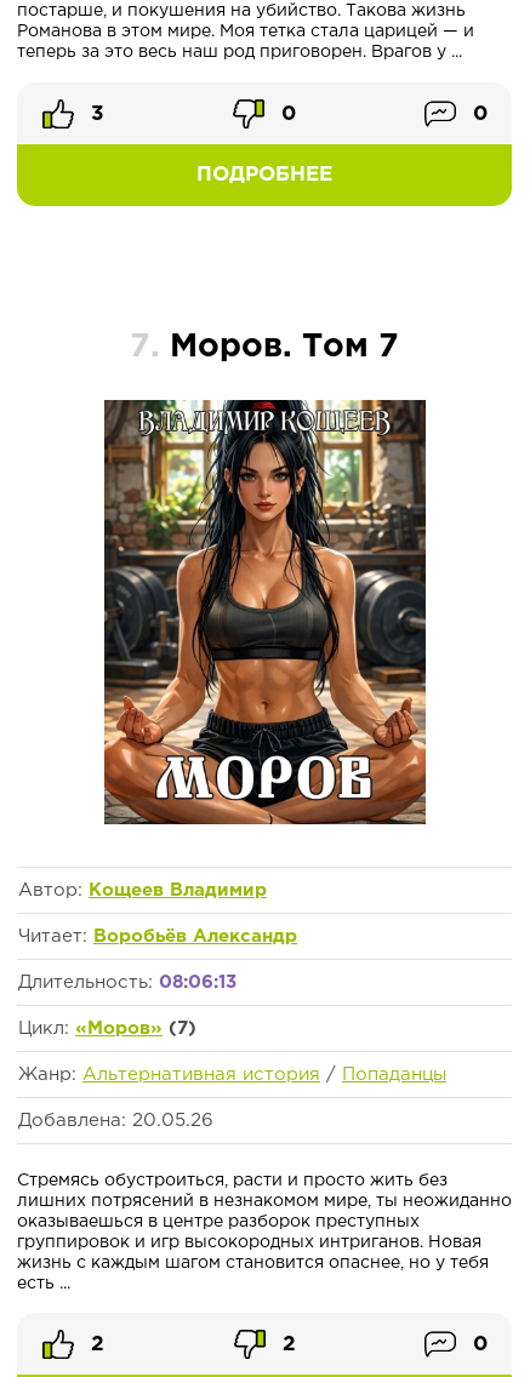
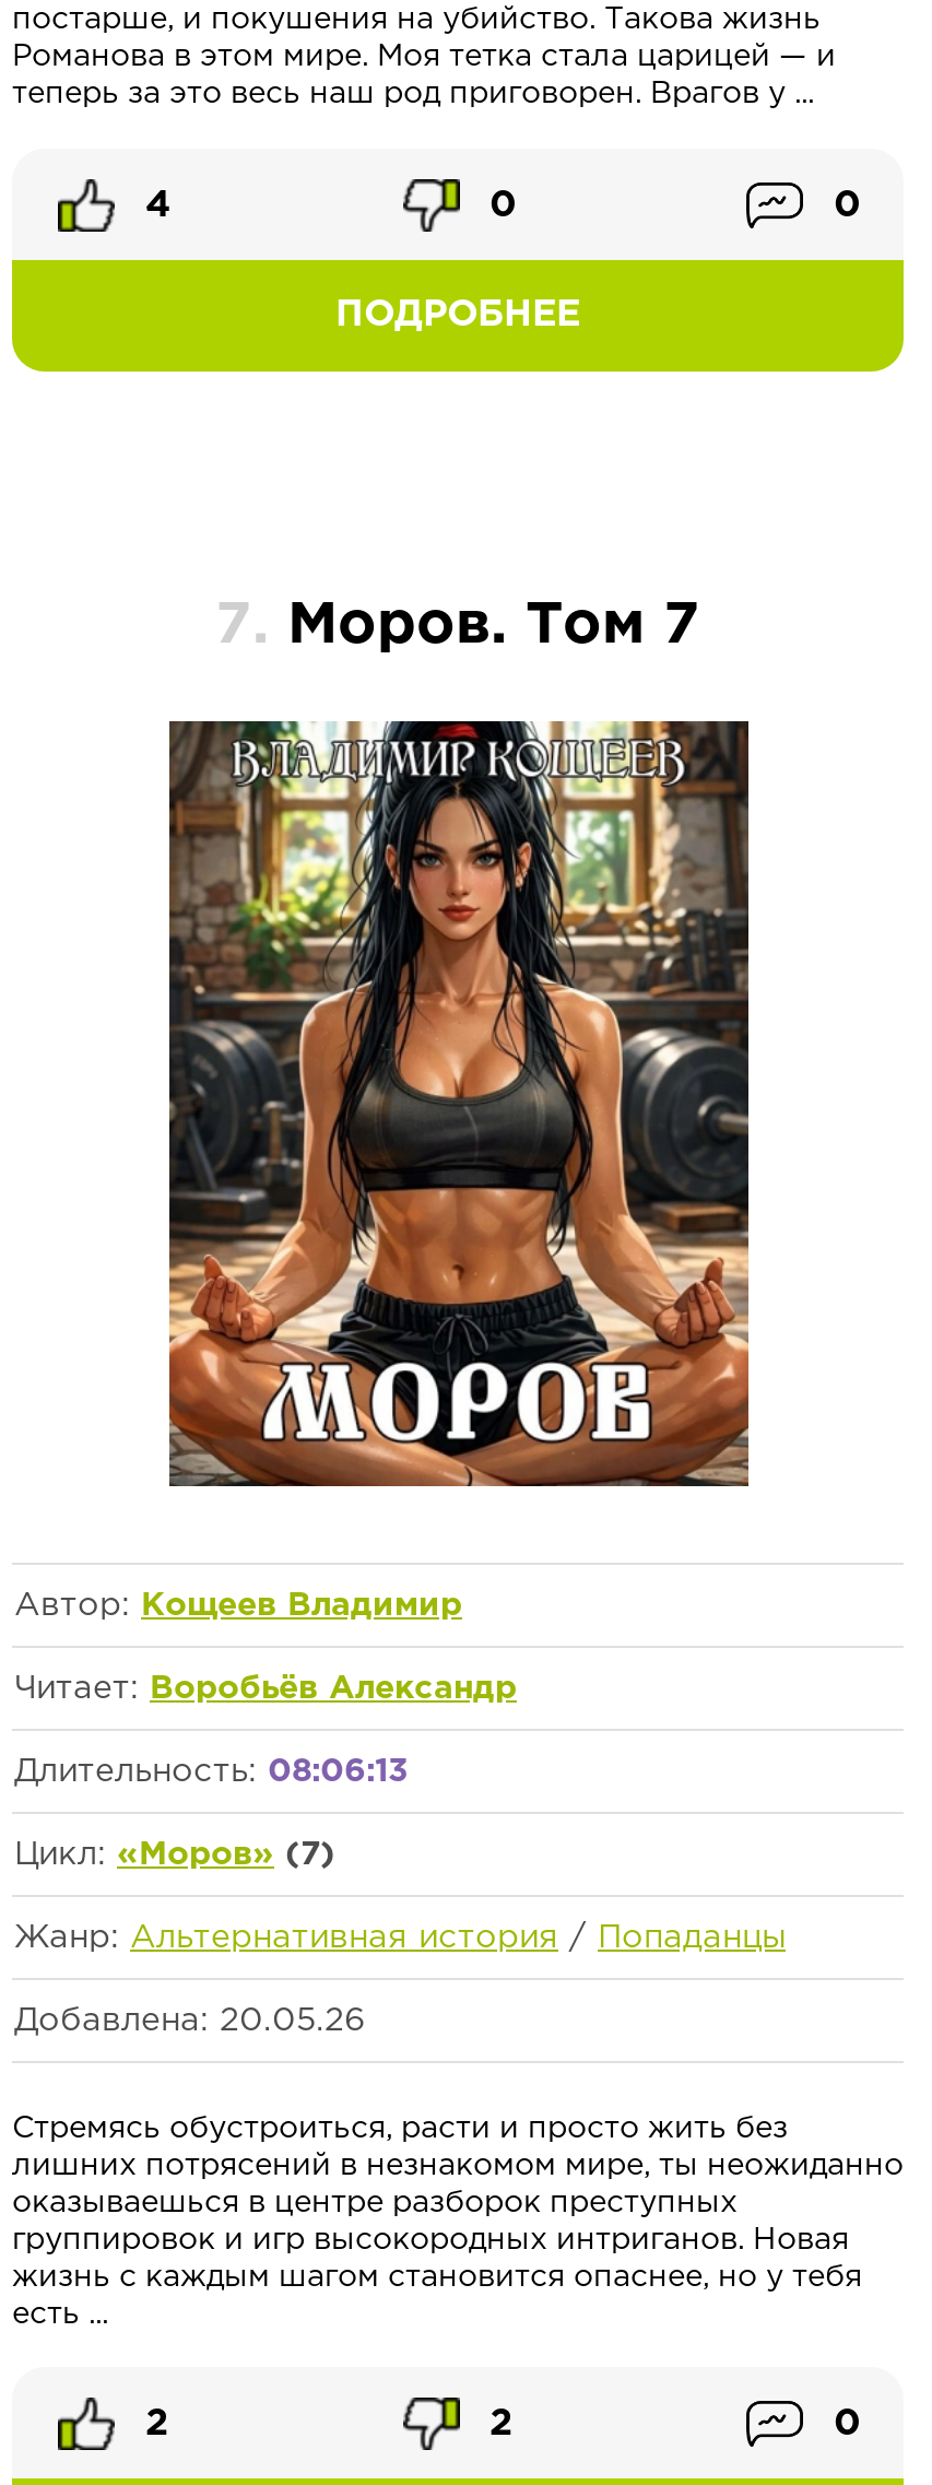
- 3
+ 4
